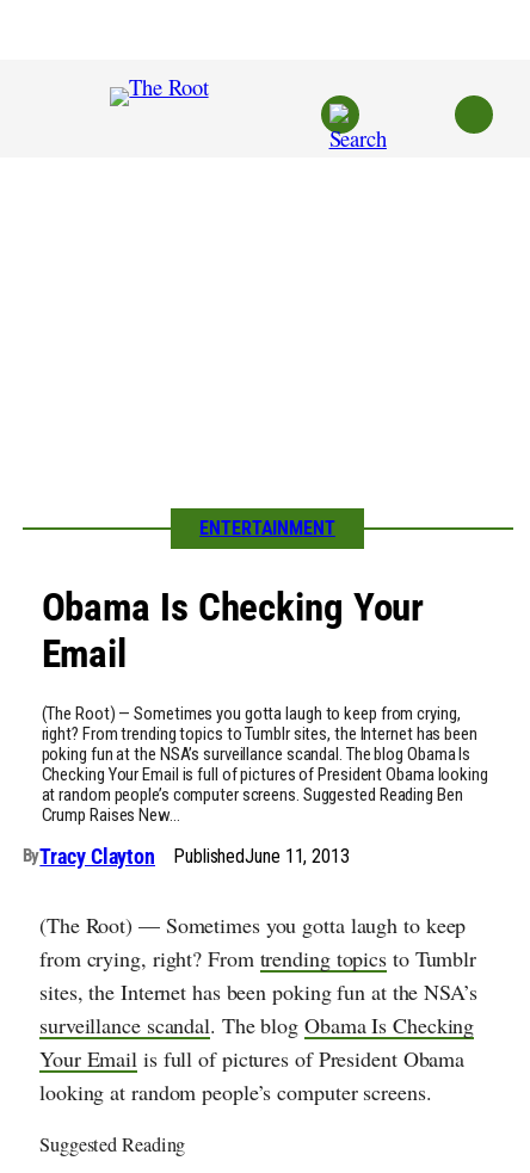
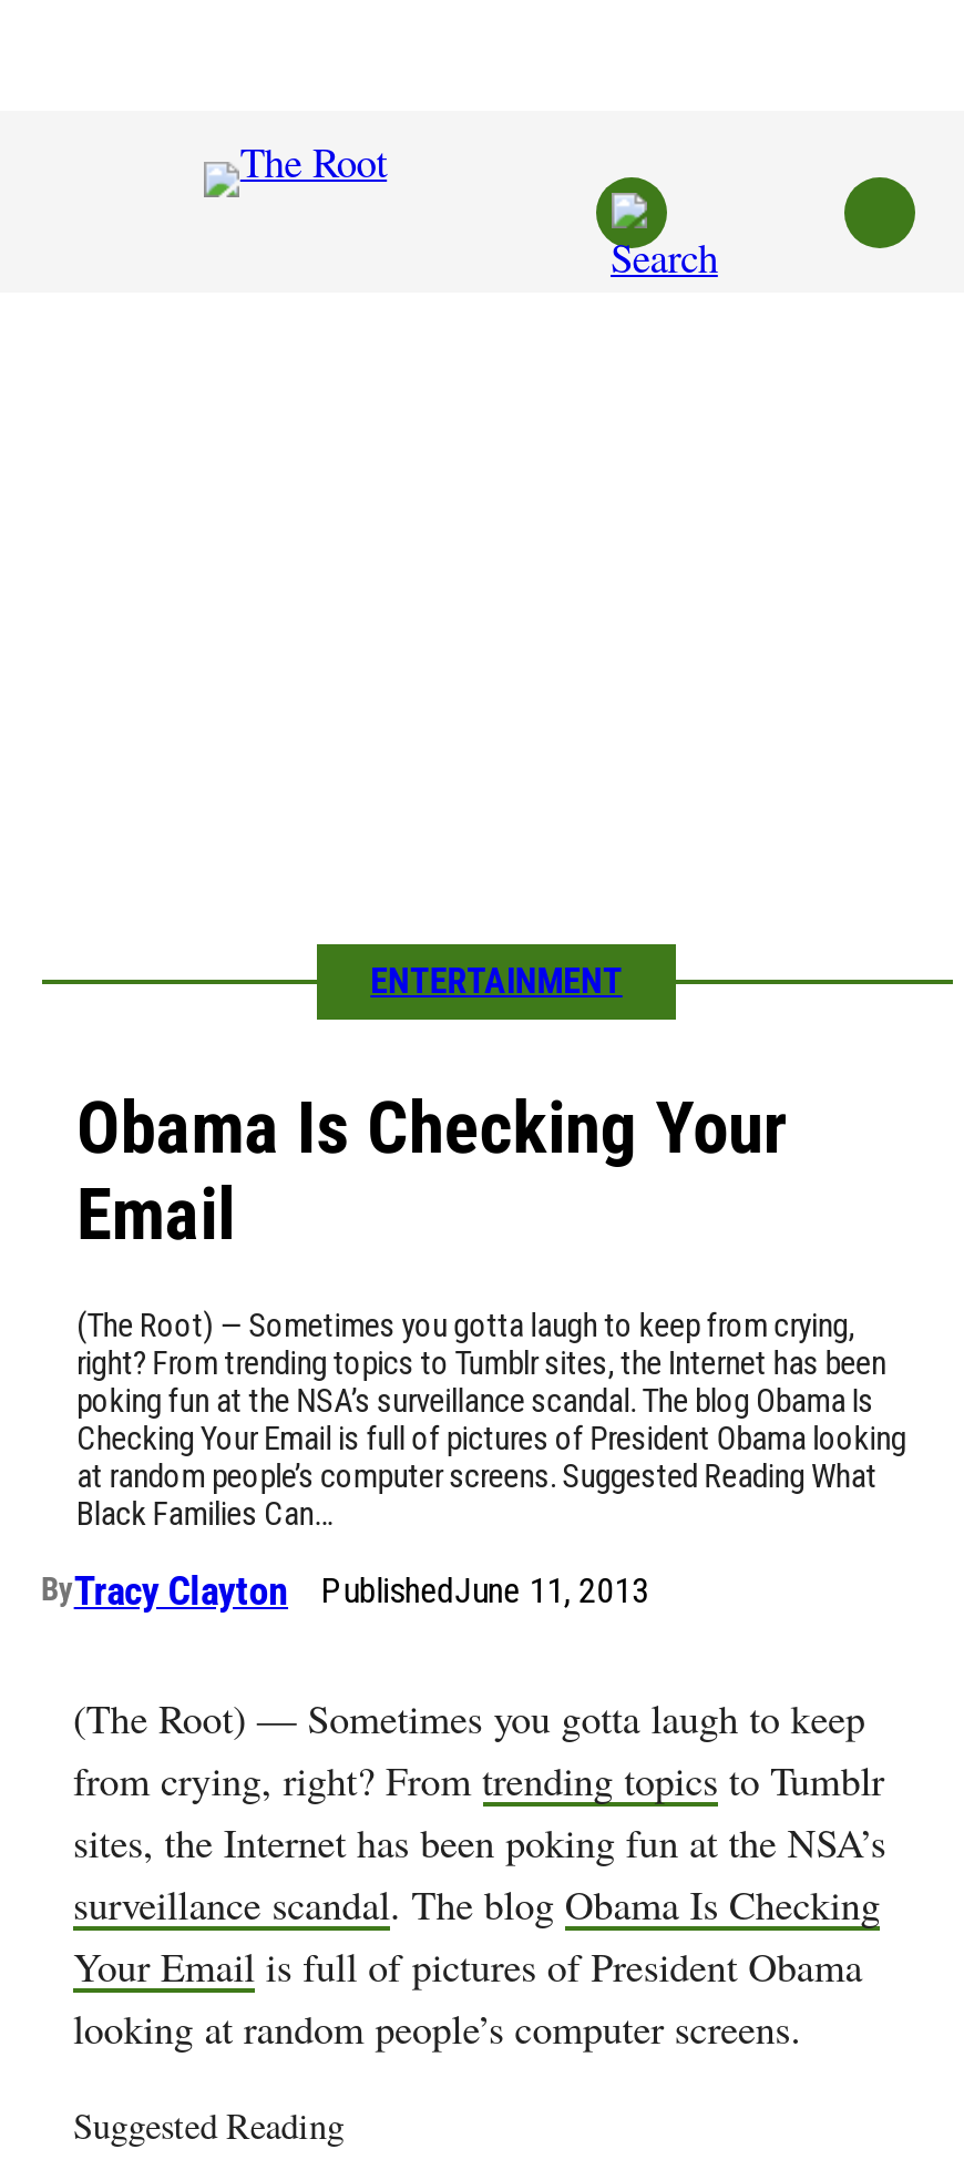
- at random people’s computer screens. Suggested Reading Ben
- Crump Raises New…
+ at random people’s computer screens. Suggested Reading What
+ Black Families Can…
